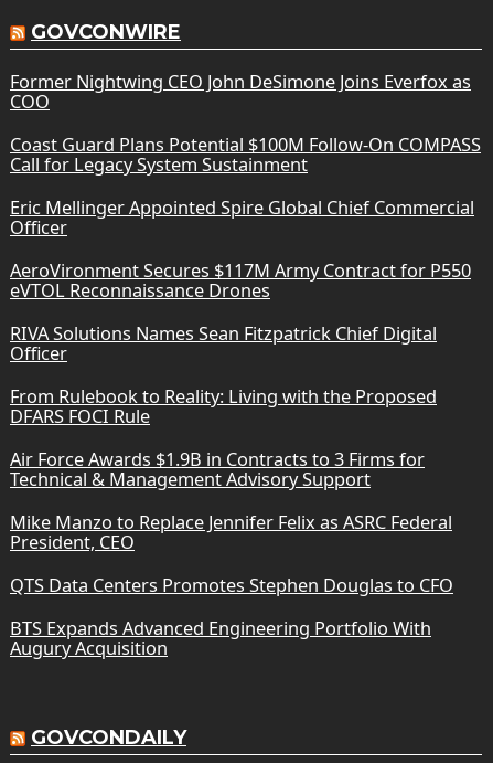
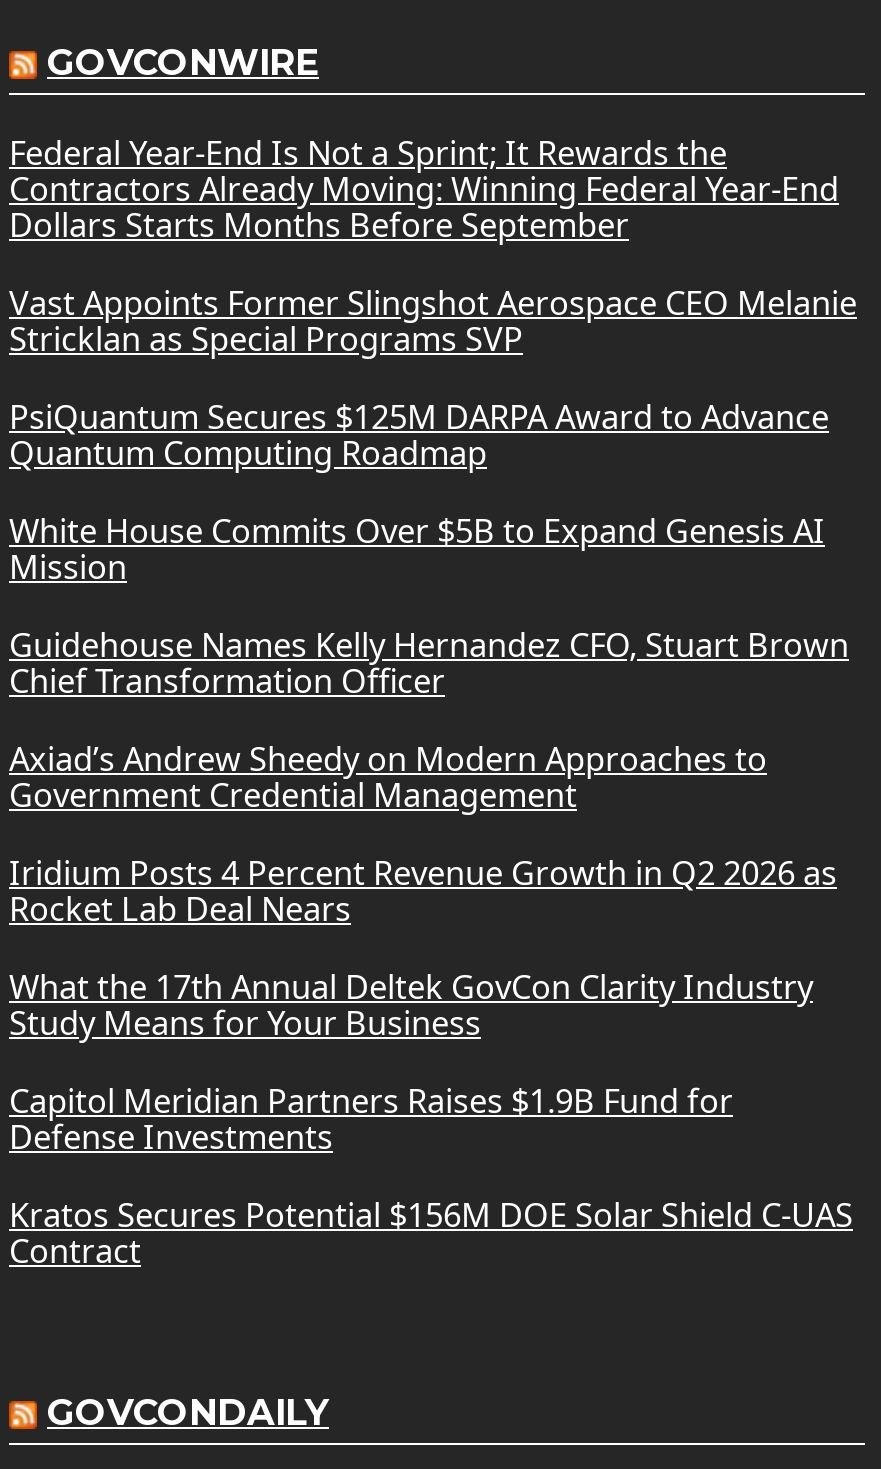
- Former Nightwing CEO John DeSimone Joins Everfox as
- COO
+ Federal Year-End Is Not a Sprint; It Rewards the
+ Contractors Already Moving: Winning Federal Year-End
+ Dollars Starts Months Before September

- Coast Guard Plans Potential $100M Follow-On COMPASS
- Call for Legacy System Sustainment
+ Vast Appoints Former Slingshot Aerospace CEO Melanie
+ Stricklan as Special Programs SVP

- Eric Mellinger Appointed Spire Global Chief Commercial
- Officer
+ PsiQuantum Secures $125M DARPA Award to Advance
+ Quantum Computing Roadmap

- AeroVironment Secures $117M Army Contract for P550
- eVTOL Reconnaissance Drones
+ White House Commits Over $5B to Expand Genesis AI
+ Mission

- RIVA Solutions Names Sean Fitzpatrick Chief Digital
- Officer
+ Guidehouse Names Kelly Hernandez CFO, Stuart Brown
+ Chief Transformation Officer

- From Rulebook to Reality: Living with the Proposed
- DFARS FOCI Rule
+ Axiad’s Andrew Sheedy on Modern Approaches to
+ Government Credential Management

- Air Force Awards $1.9B in Contracts to 3 Firms for
- Technical & Management Advisory Support
+ Iridium Posts 4 Percent Revenue Growth in Q2 2026 as
+ Rocket Lab Deal Nears

- Mike Manzo to Replace Jennifer Felix as ASRC Federal
- President, CEO
+ What the 17th Annual Deltek GovCon Clarity Industry
+ Study Means for Your Business

- QTS Data Centers Promotes Stephen Douglas to CFO
+ Capitol Meridian Partners Raises $1.9B Fund for
+ Defense Investments

- BTS Expands Advanced Engineering Portfolio With
- Augury Acquisition
+ Kratos Secures Potential $156M DOE Solar Shield C-UAS
+ Contract
